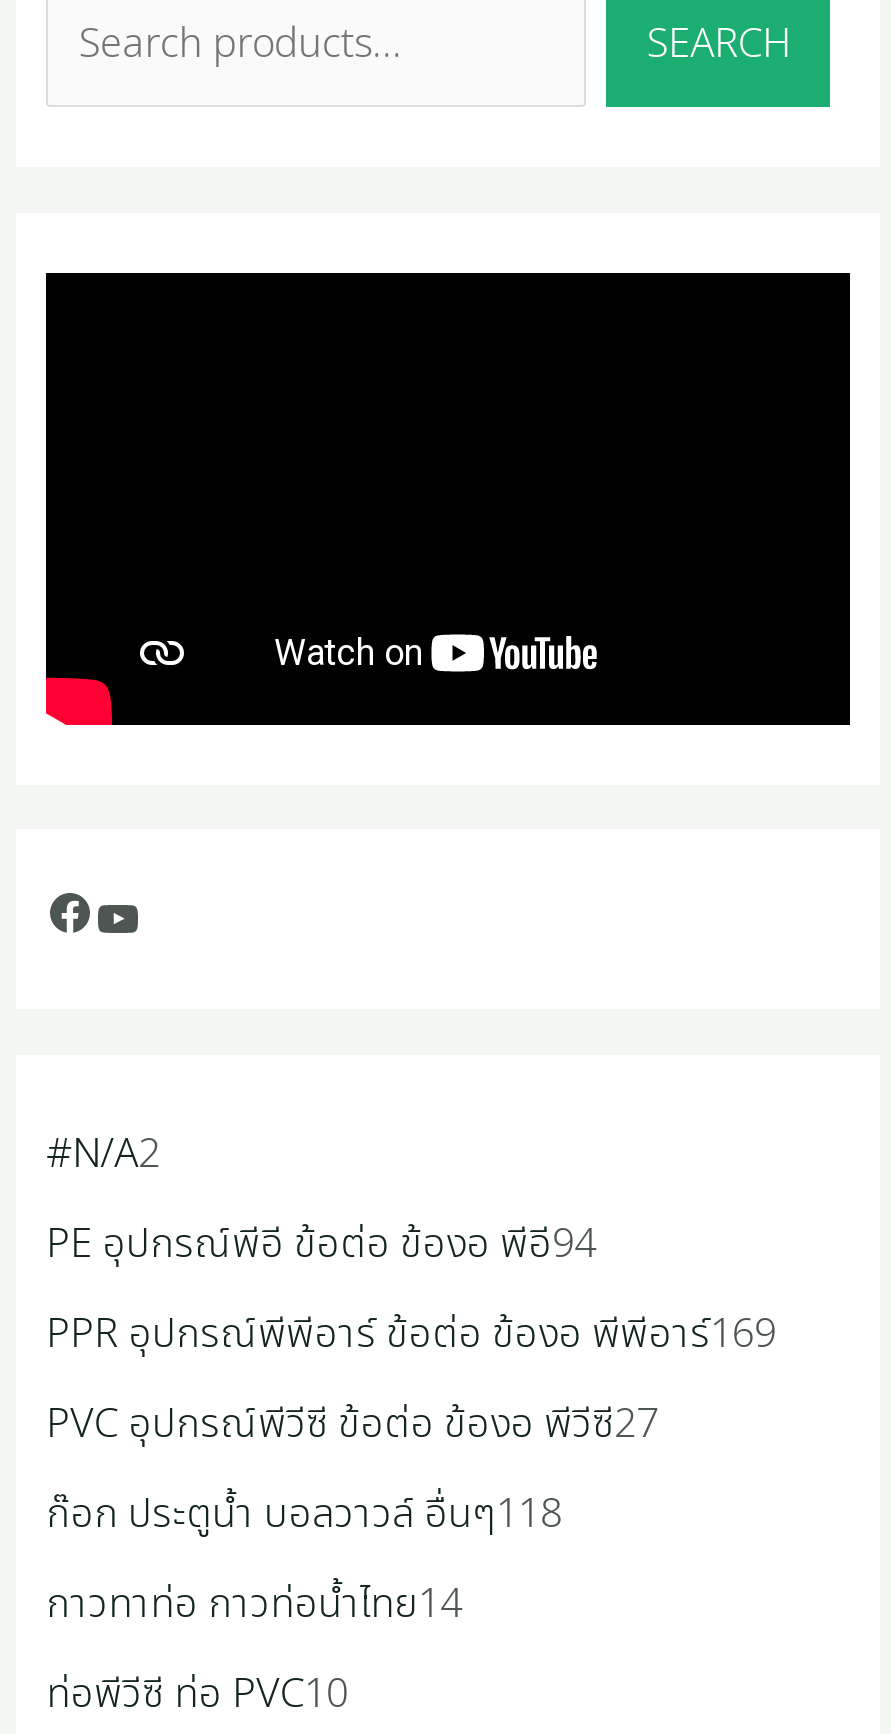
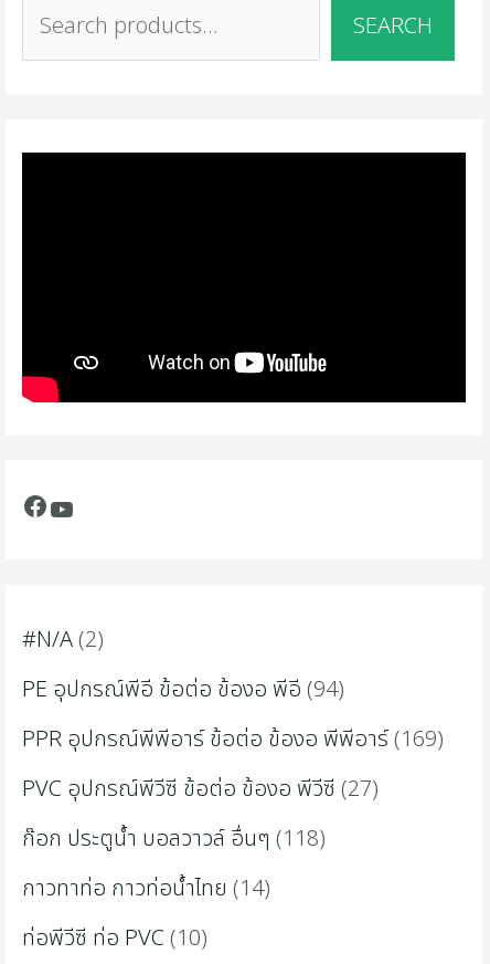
- PE อุปกรณ์พีอี ข้อต่อ ข้องอ พีอี94
+ PE อุปกรณ์พีอี ข้อต่อ ข้องอ พีอี 94

- PPR อุปกรณ์พีพีอาร์ ข้อต่อ ข้องอ พีพีอาร์169
+ PPR อุปกรณ์พีพีอาร์ ข้อต่อ ข้องอ พีพีอาร์ 169

- PVC อุปกรณ์พีวีซี ข้อต่อ ข้องอ พีวีซี27
+ PVC อุปกรณ์พีวีซี ข้อต่อ ข้องอ พีวีซี 27

- ก๊อก ประตูน้ำ บอลวาวล์ อื่นๆ118
+ ก๊อก ประตูน้ำ บอลวาวล์ อื่นๆ 118

- กาวทาท่อ กาวท่อน้ำไทย14
+ กาวทาท่อ กาวท่อน้ำไทย 14
